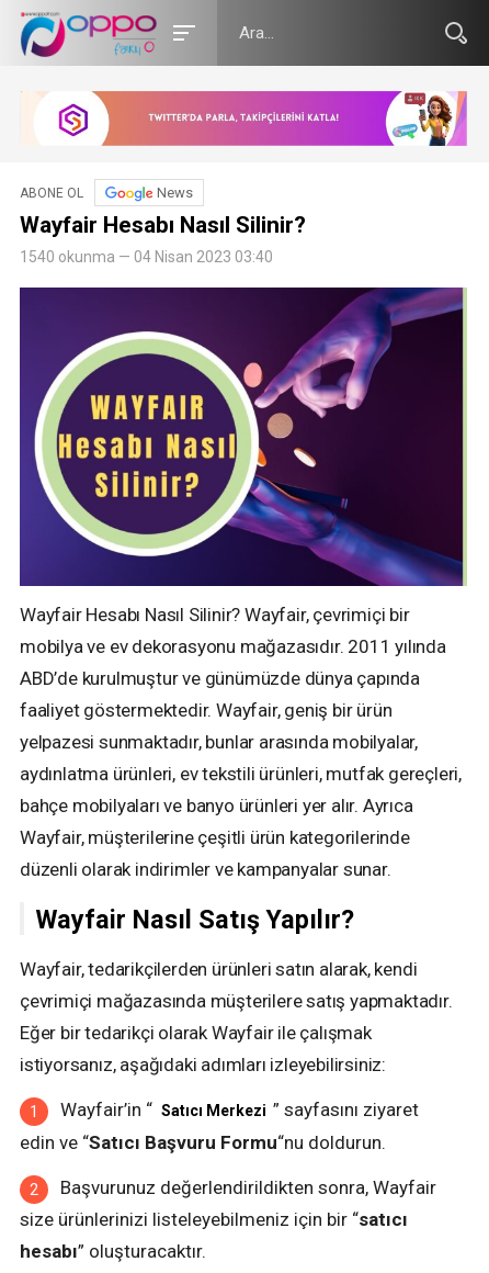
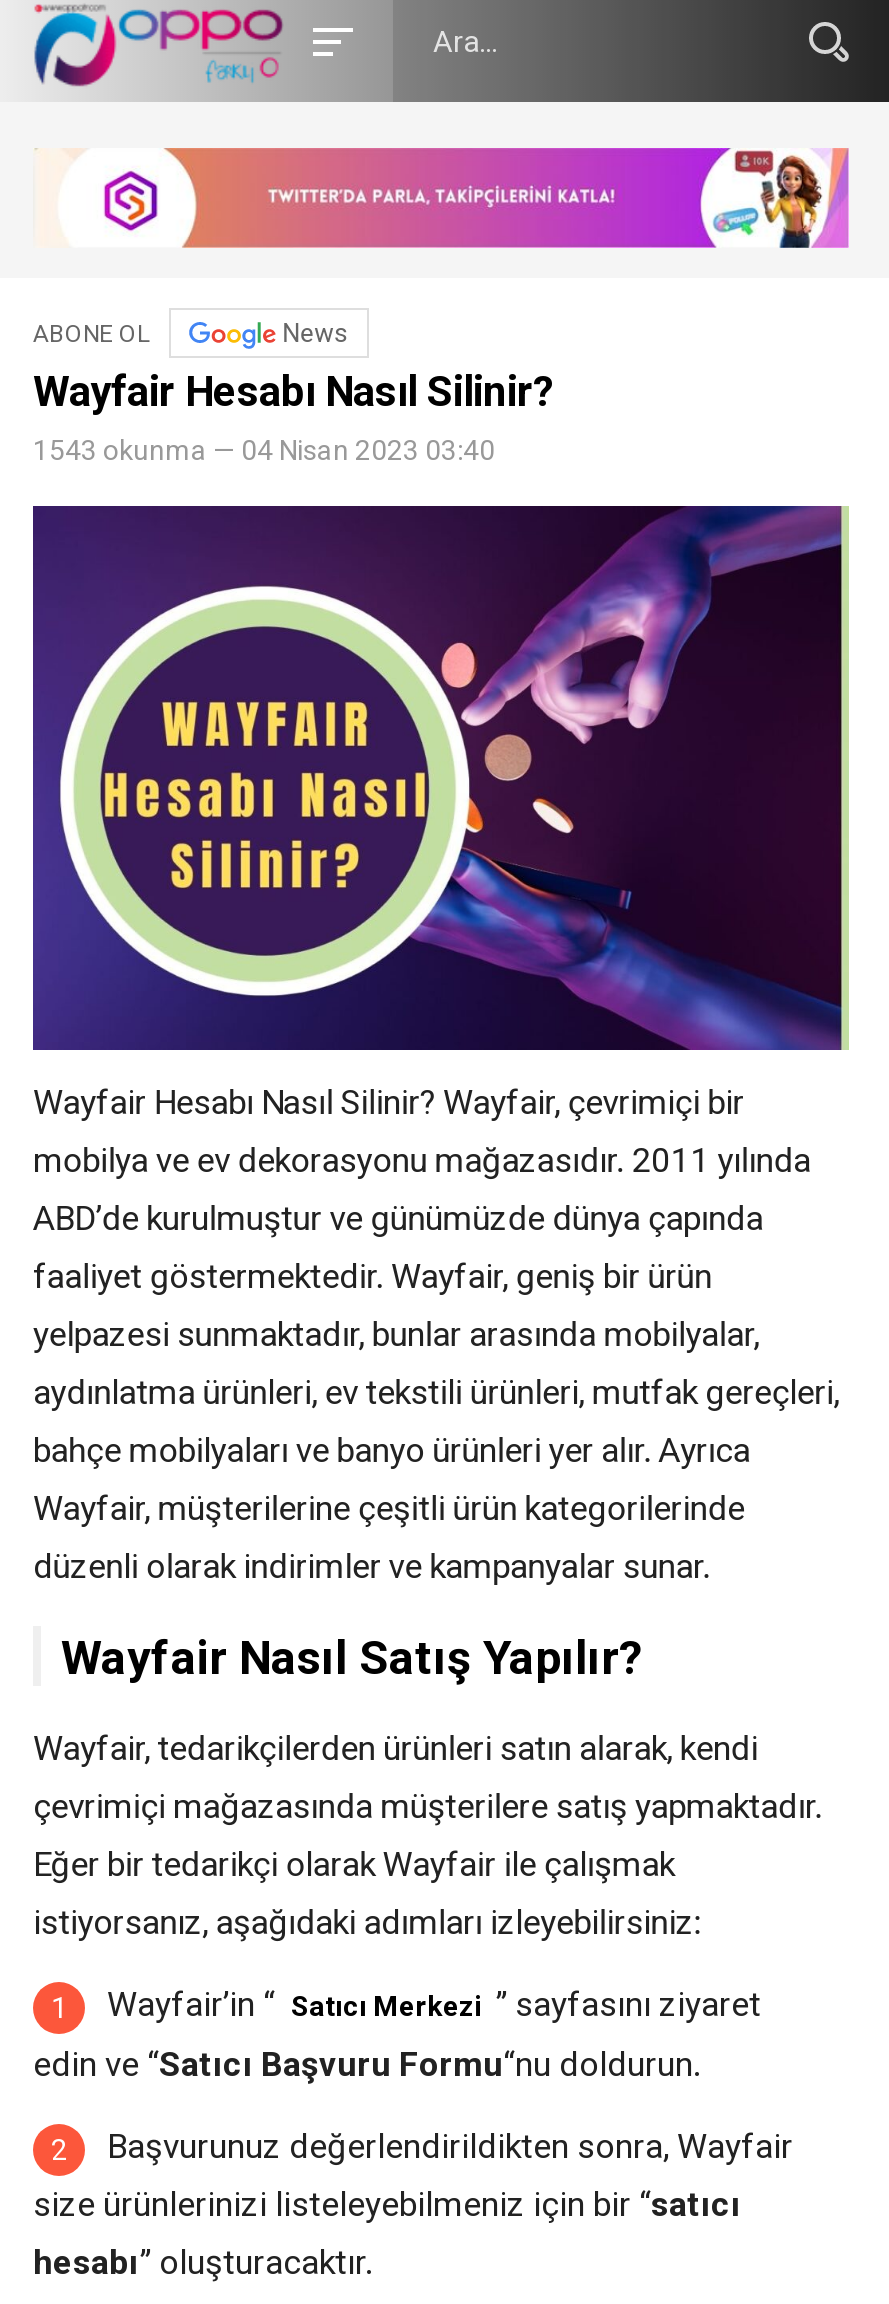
- 1540 okunma — 04 Nisan 2023 03:40
+ 1543 okunma — 04 Nisan 2023 03:40
